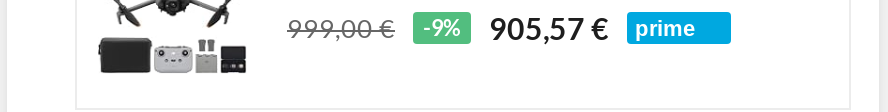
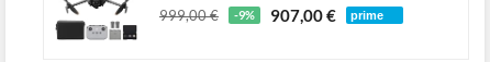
- 999,00 € -9% 905,57 €
+ 999,00 € -9% 907,00 €
